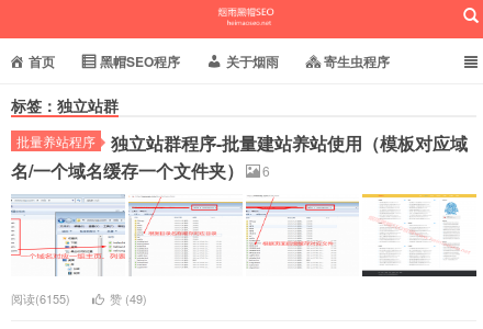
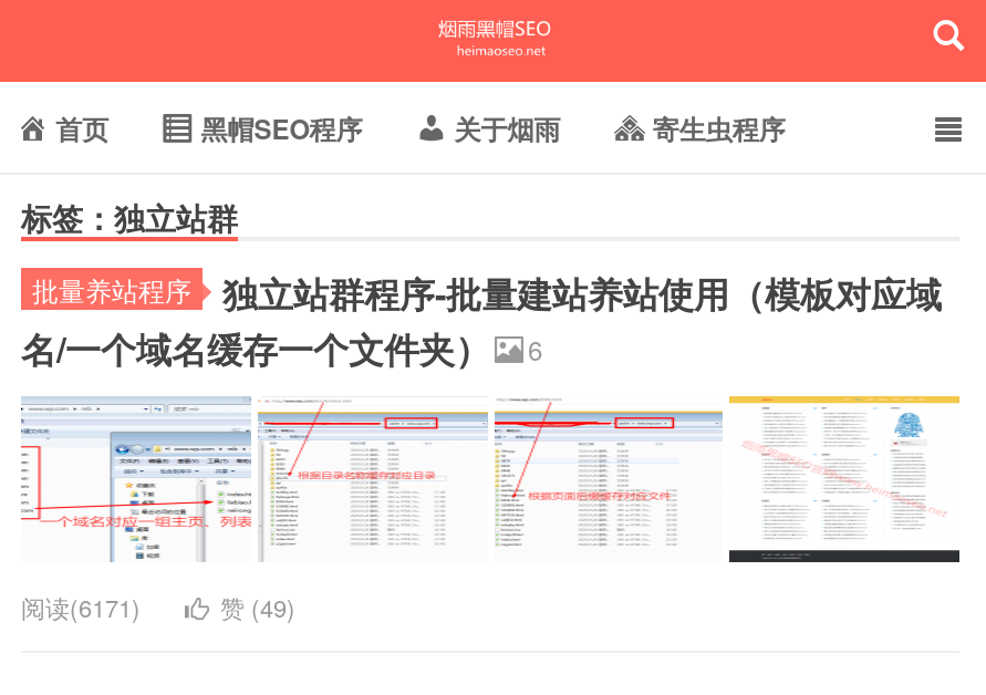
- 阅读(6155)
+ 阅读(6171)
